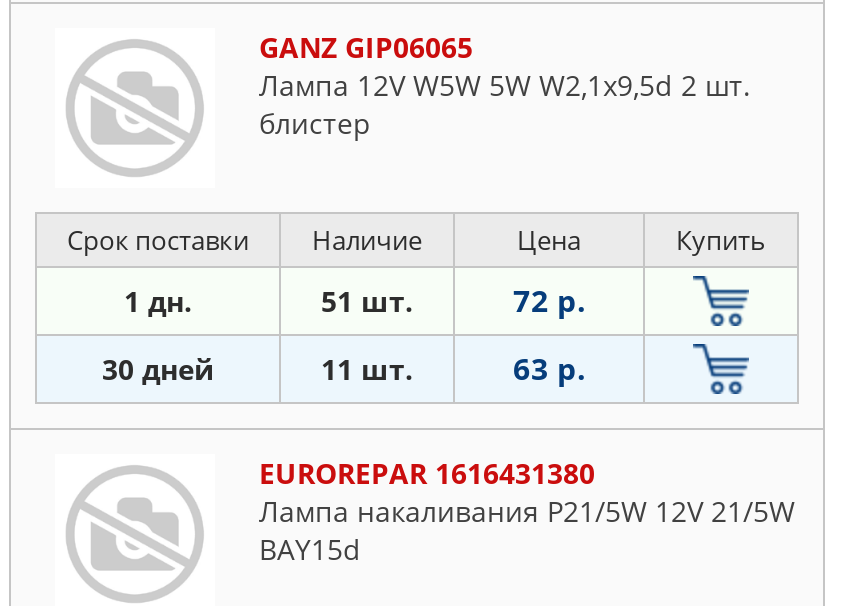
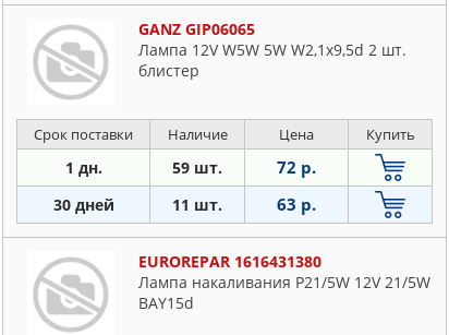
- 51 шт.
+ 59 шт.
